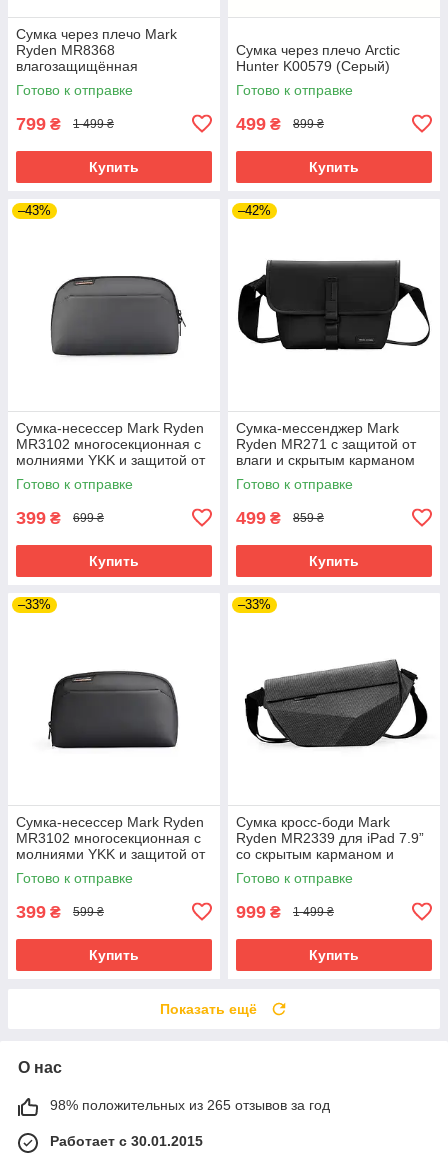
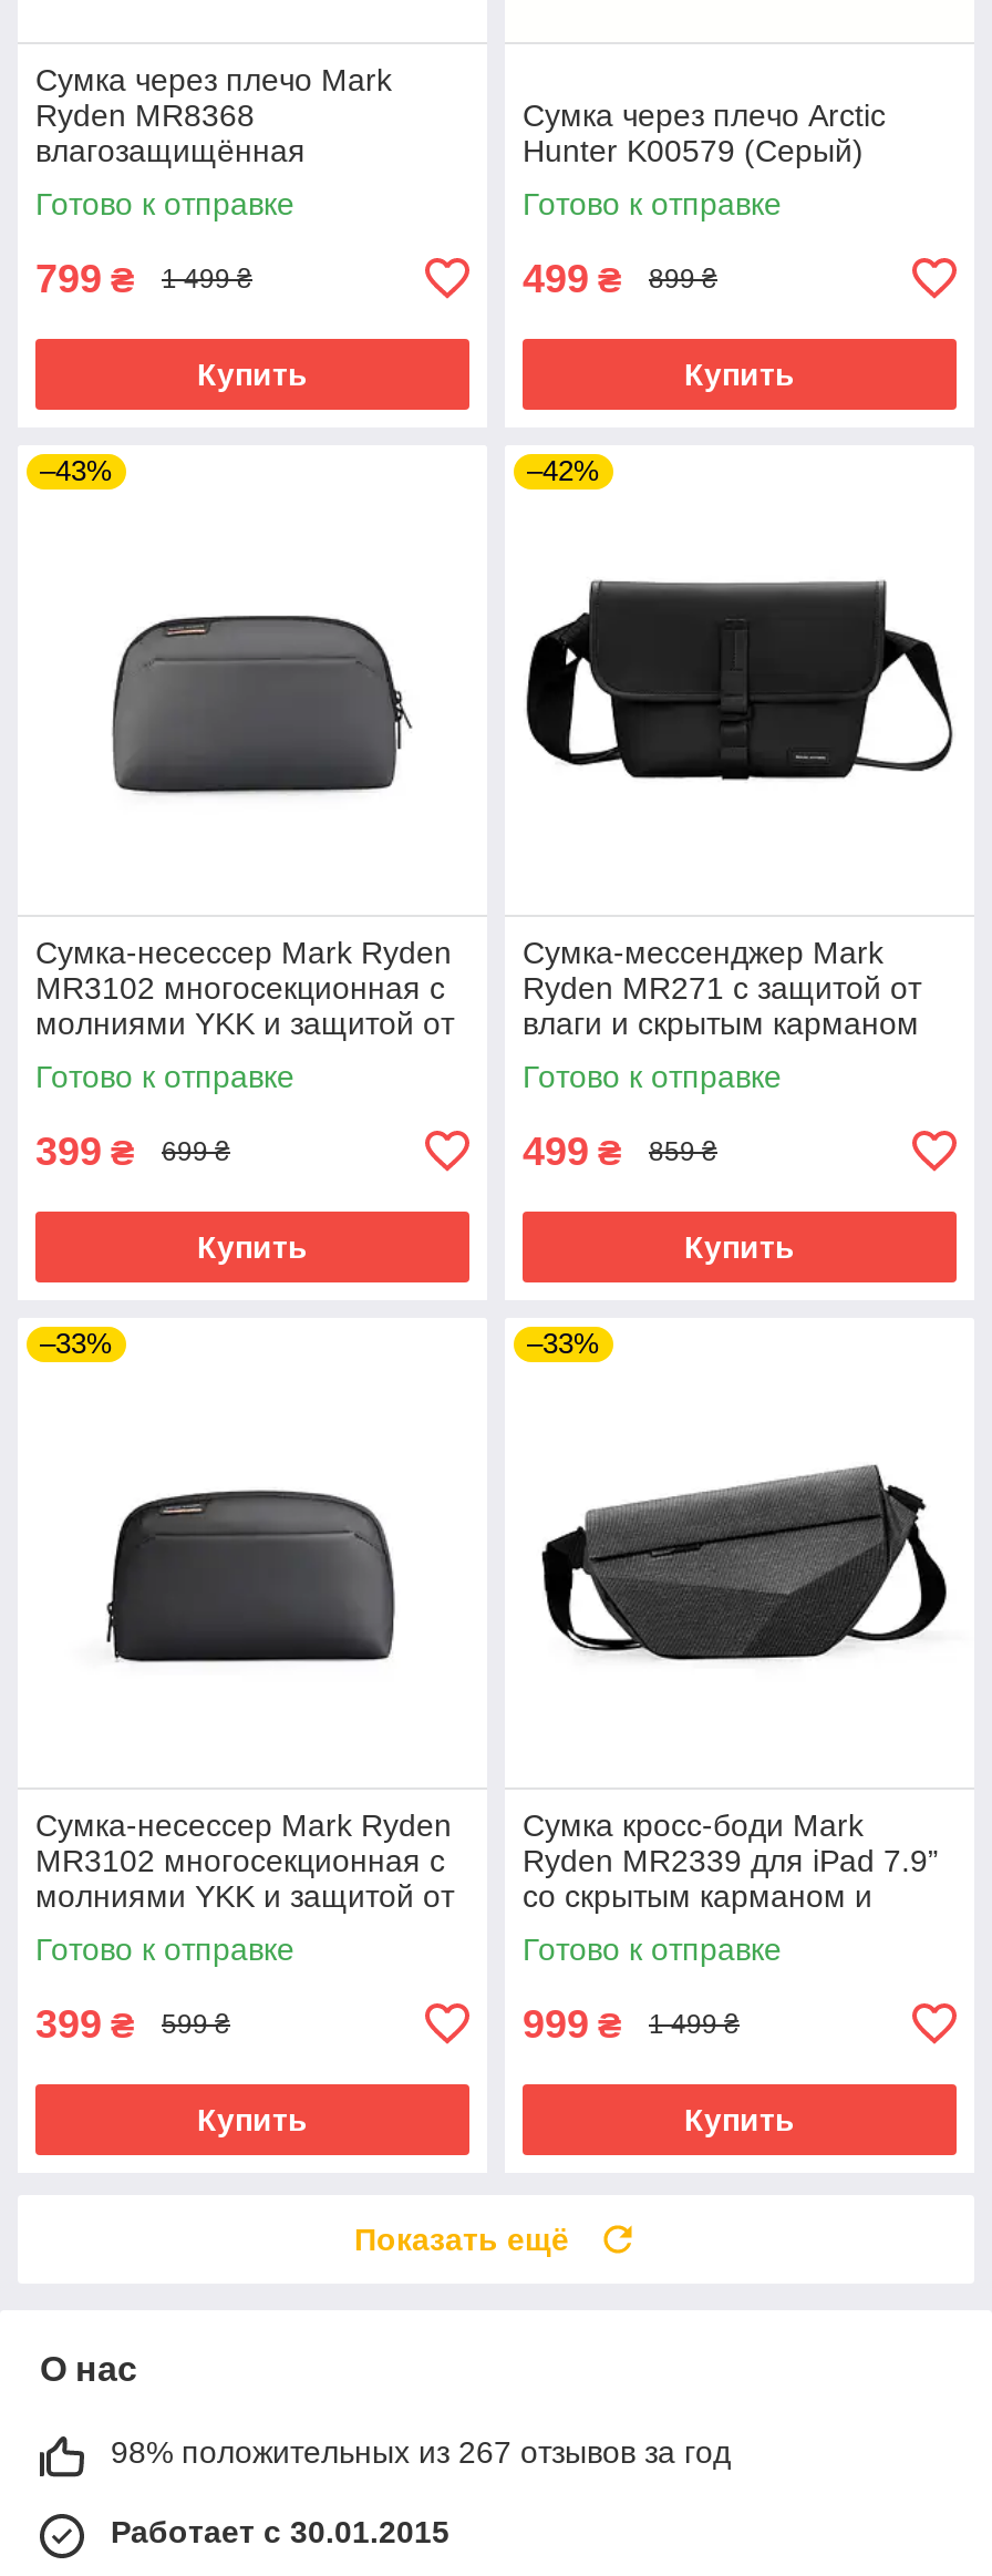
- 98% положительных из 265 отзывов за год
+ 98% положительных из 267 отзывов за год
